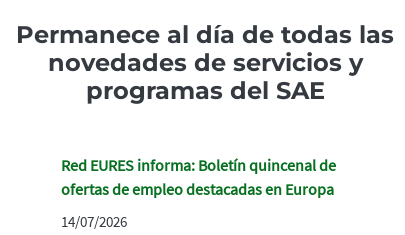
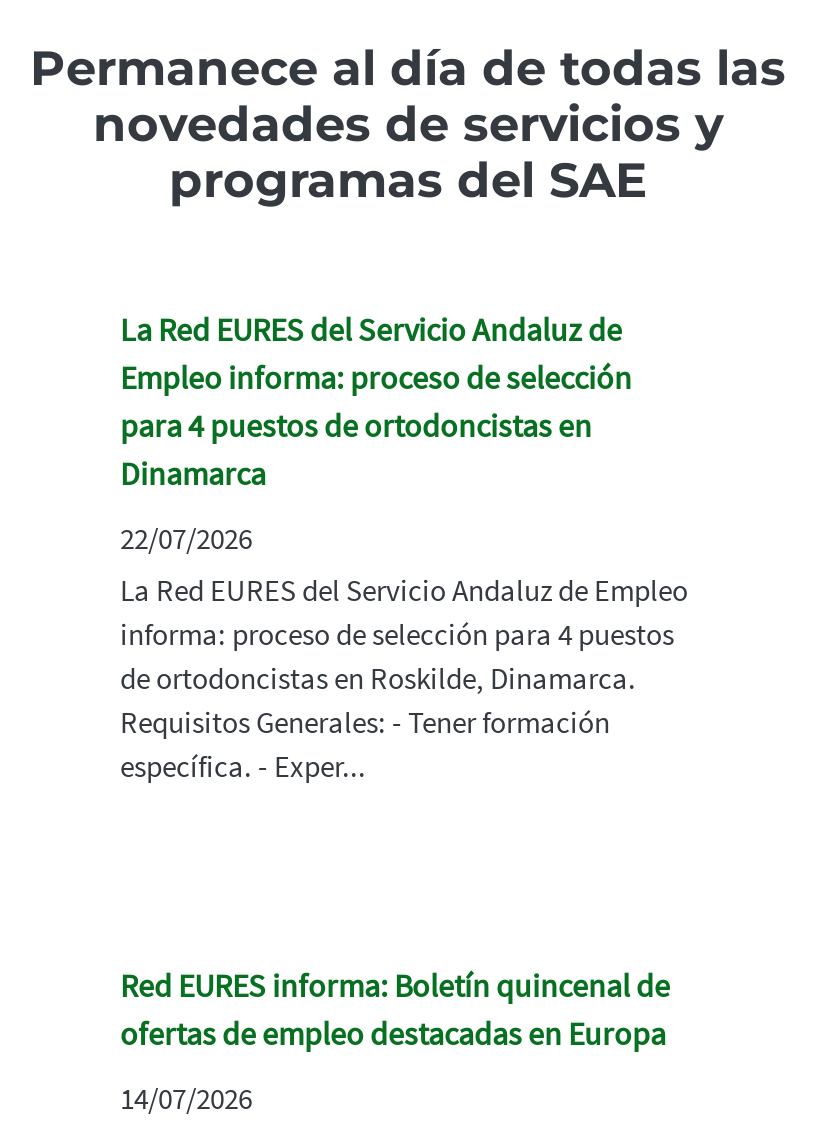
+ La Red EURES del Servicio Andaluz de
+ Empleo informa: proceso de selección
+ para 4 puestos de ortodoncistas en
+ Dinamarca
+ 22/07/2026
+ La Red EURES del Servicio Andaluz de Empleo
+ informa: proceso de selección para 4 puestos
+ de ortodoncistas en Roskilde, Dinamarca.
+ Requisitos Generales: - Tener formación
+ específica. - Exper...
